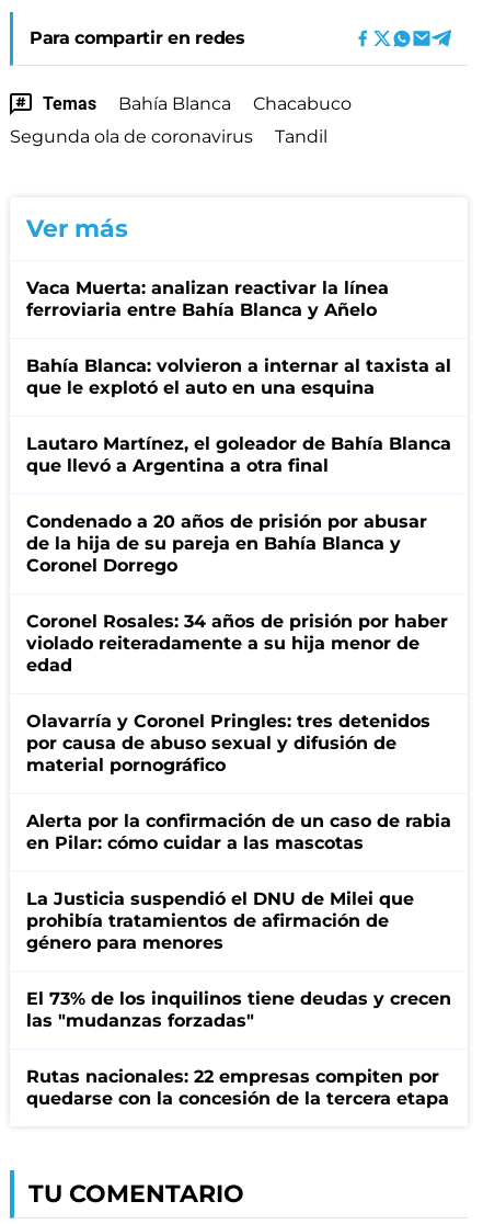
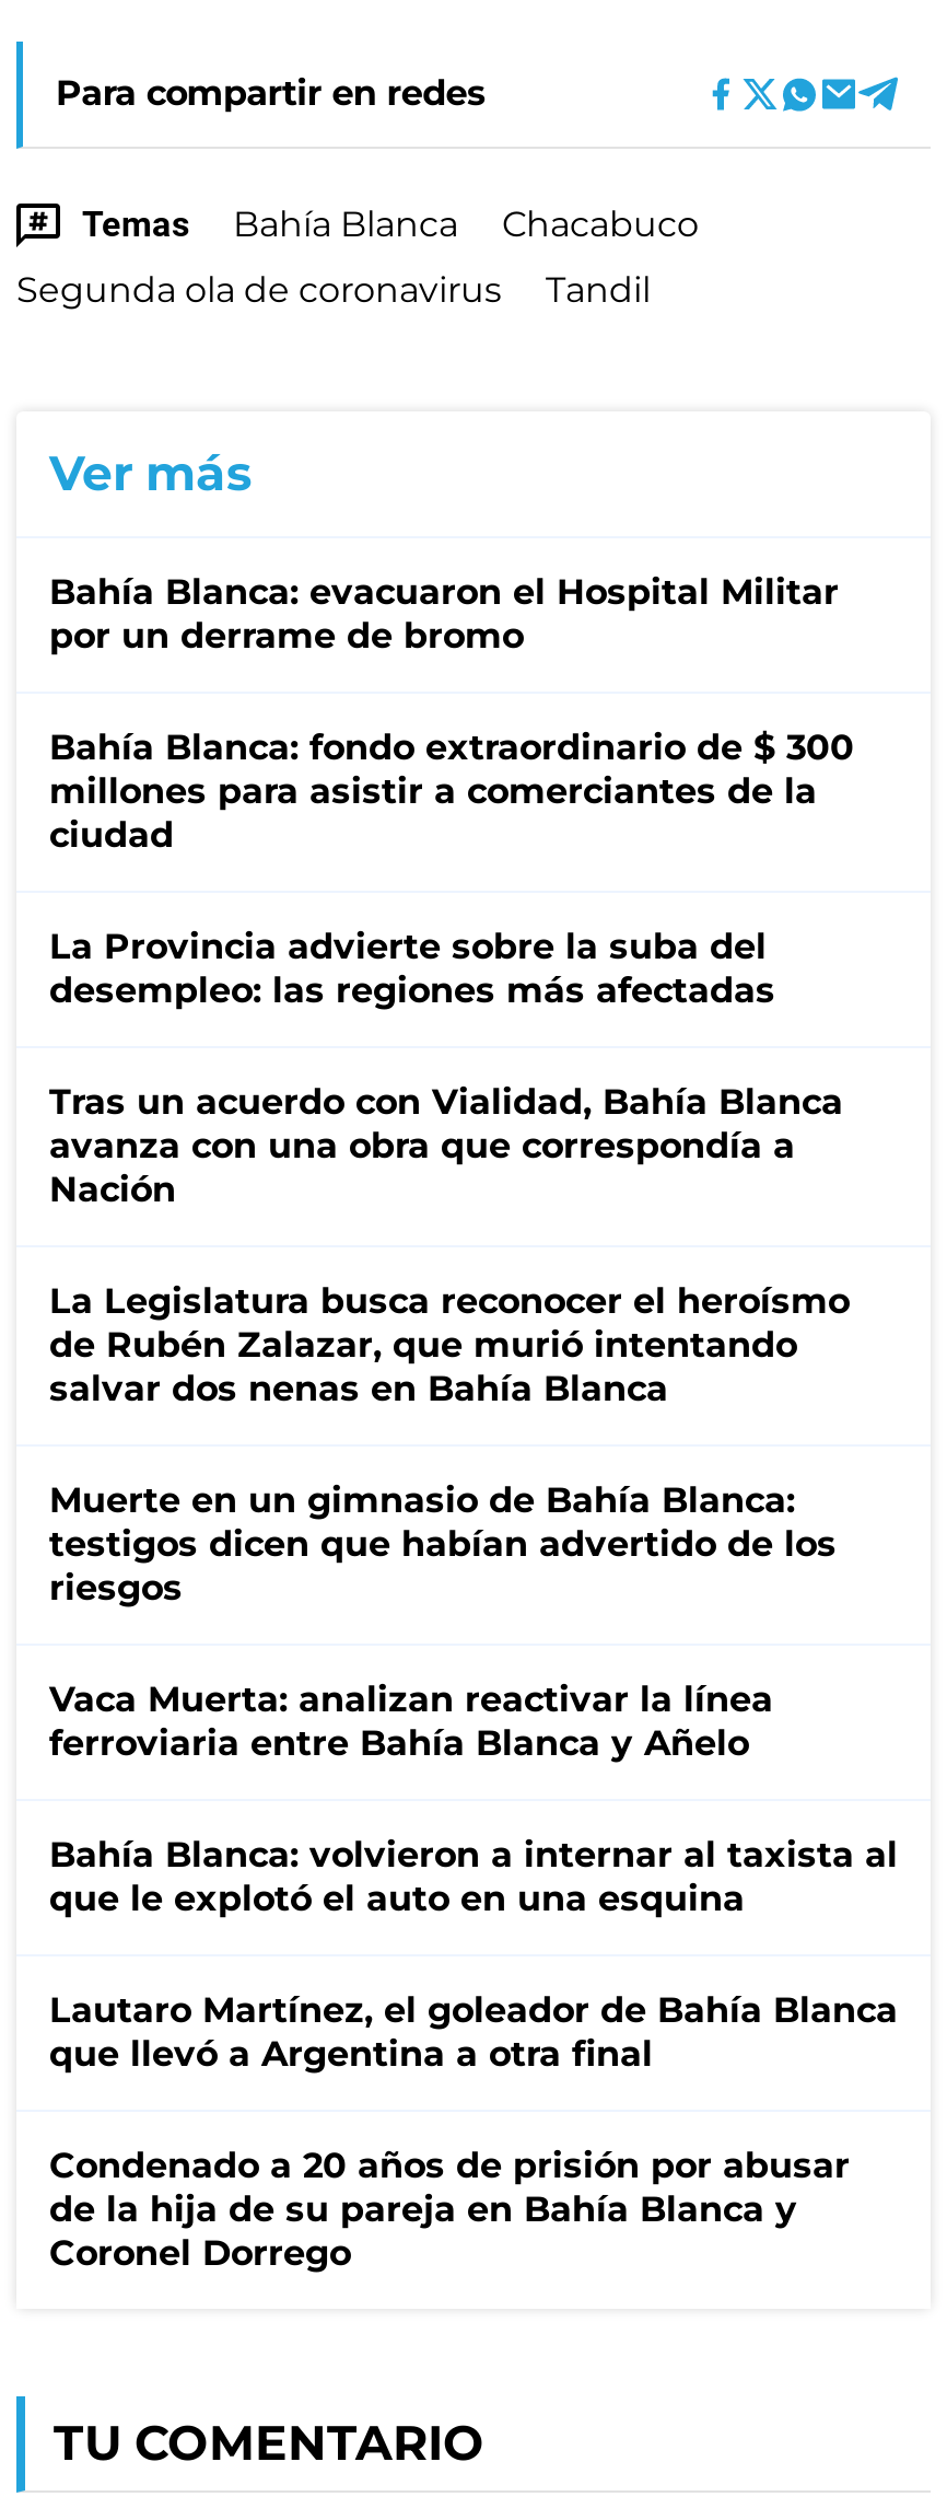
+ Bahía Blanca: evacuaron el Hospital Militar
+ por un derrame de bromo
+ Bahía Blanca: fondo extraordinario de $ 300
+ millones para asistir a comerciantes de la
+ ciudad
+ La Provincia advierte sobre la suba del
+ desempleo: las regiones más afectadas
+ Tras un acuerdo con Vialidad, Bahía Blanca
+ avanza con una obra que correspondía a
+ Nación
+ La Legislatura busca reconocer el heroísmo
+ de Rubén Zalazar, que murió intentando
+ salvar dos nenas en Bahía Blanca
+ Muerte en un gimnasio de Bahía Blanca:
+ testigos dicen que habían advertido de los
+ riesgos

moved down: Vaca Muerta: analizan reactivar la línea | ferroviaria entre Bahía Blanca y Añelo | Bahía Blanca: volvieron a internar al taxista al | ... | de la hija de su pareja en Bahía Blanca y | Coronel Dorrego

- Coronel Rosales: 34 años de prisión por haber
- violado reiteradamente a su hija menor de
- edad
- Olavarría y Coronel Pringles: tres detenidos
- por causa de abuso sexual y difusión de
- material pornográfico
- Alerta por la confirmación de un caso de rabia
- en Pilar: cómo cuidar a las mascotas
- La Justicia suspendió el DNU de Milei que
- prohibía tratamientos de afirmación de
- género para menores
- El 73% de los inquilinos tiene deudas y crecen
- las "mudanzas forzadas"
- Rutas nacionales: 22 empresas compiten por
- quedarse con la concesión de la tercera etapa
